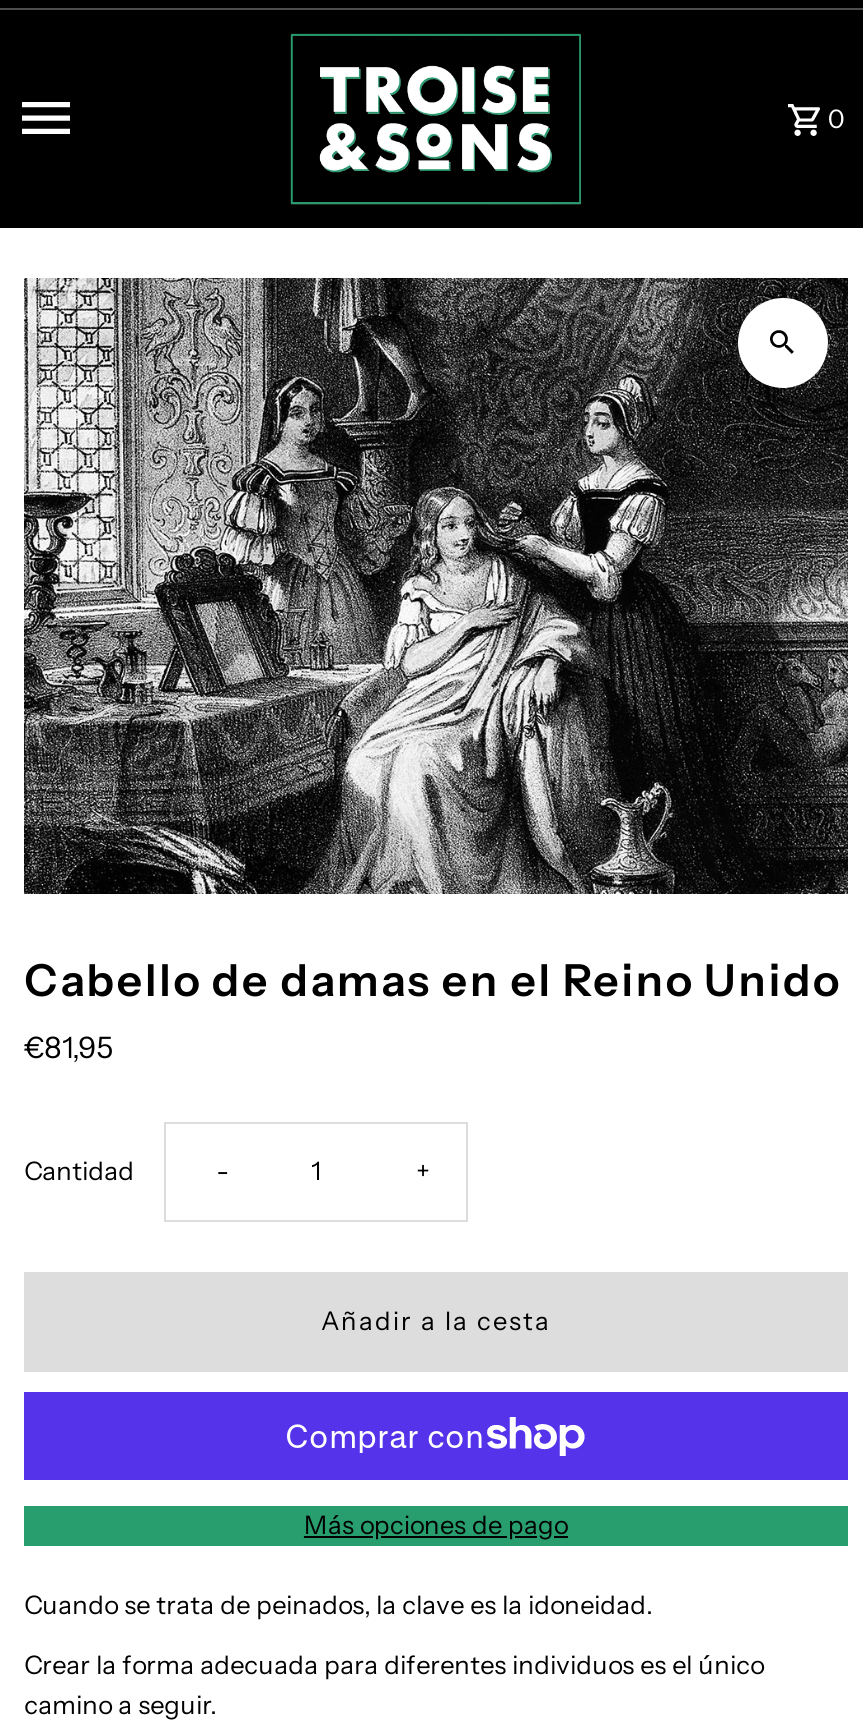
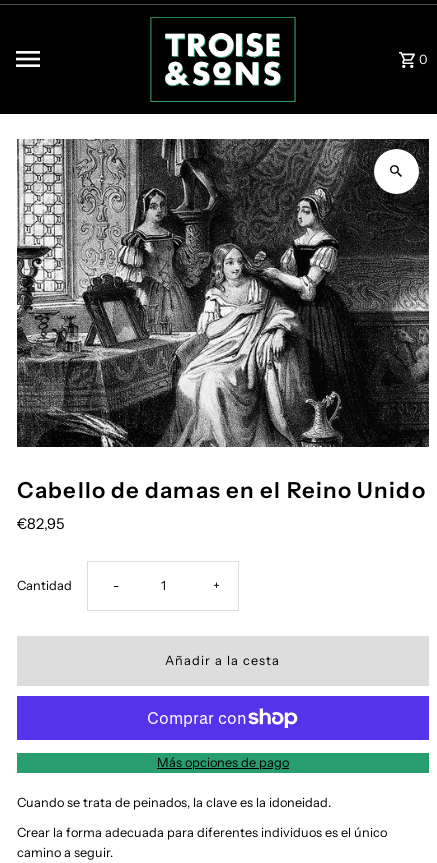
- €81,95
+ €82,95
